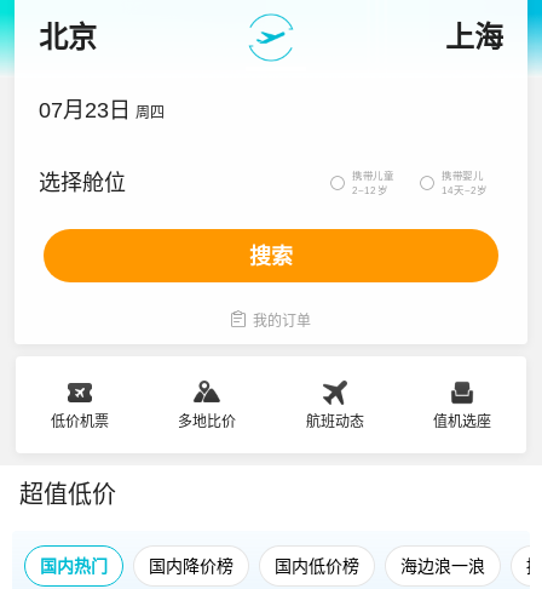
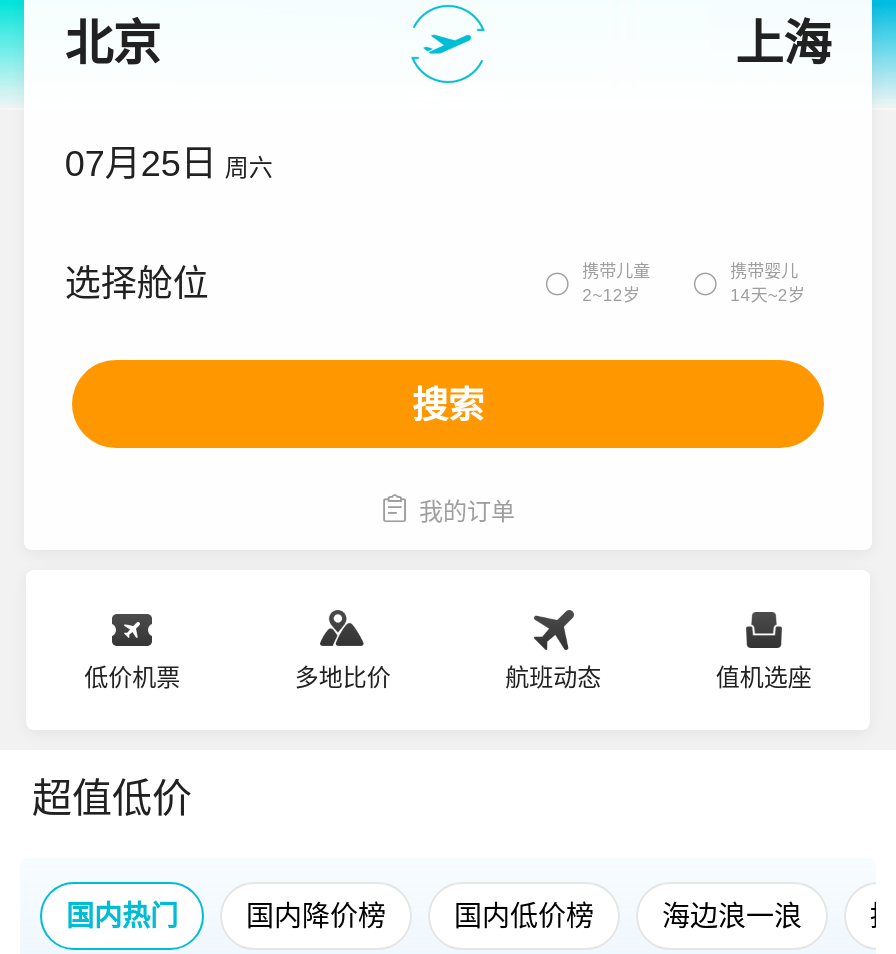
- 07月23日 周四
+ 07月25日 周六
